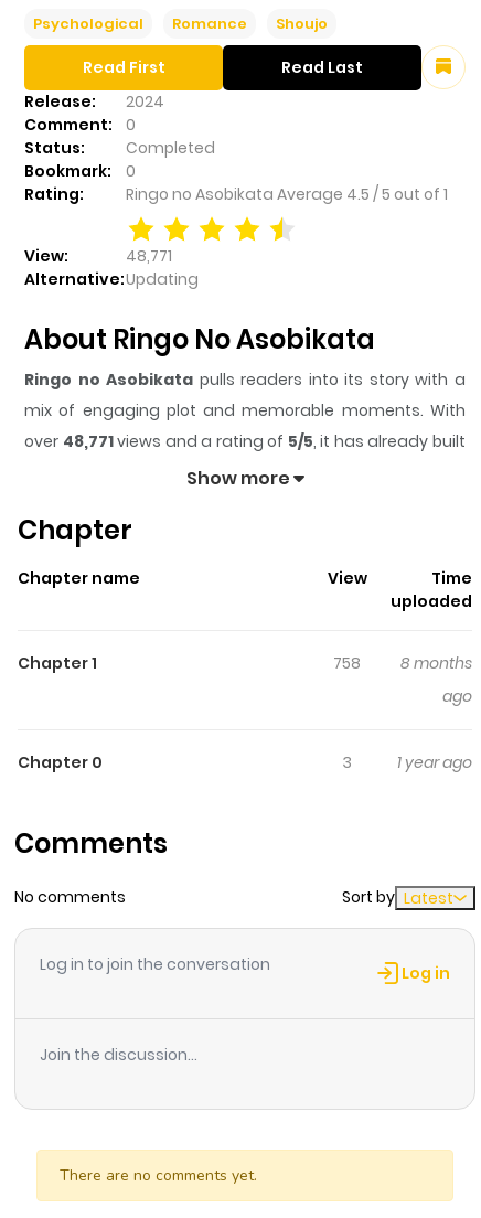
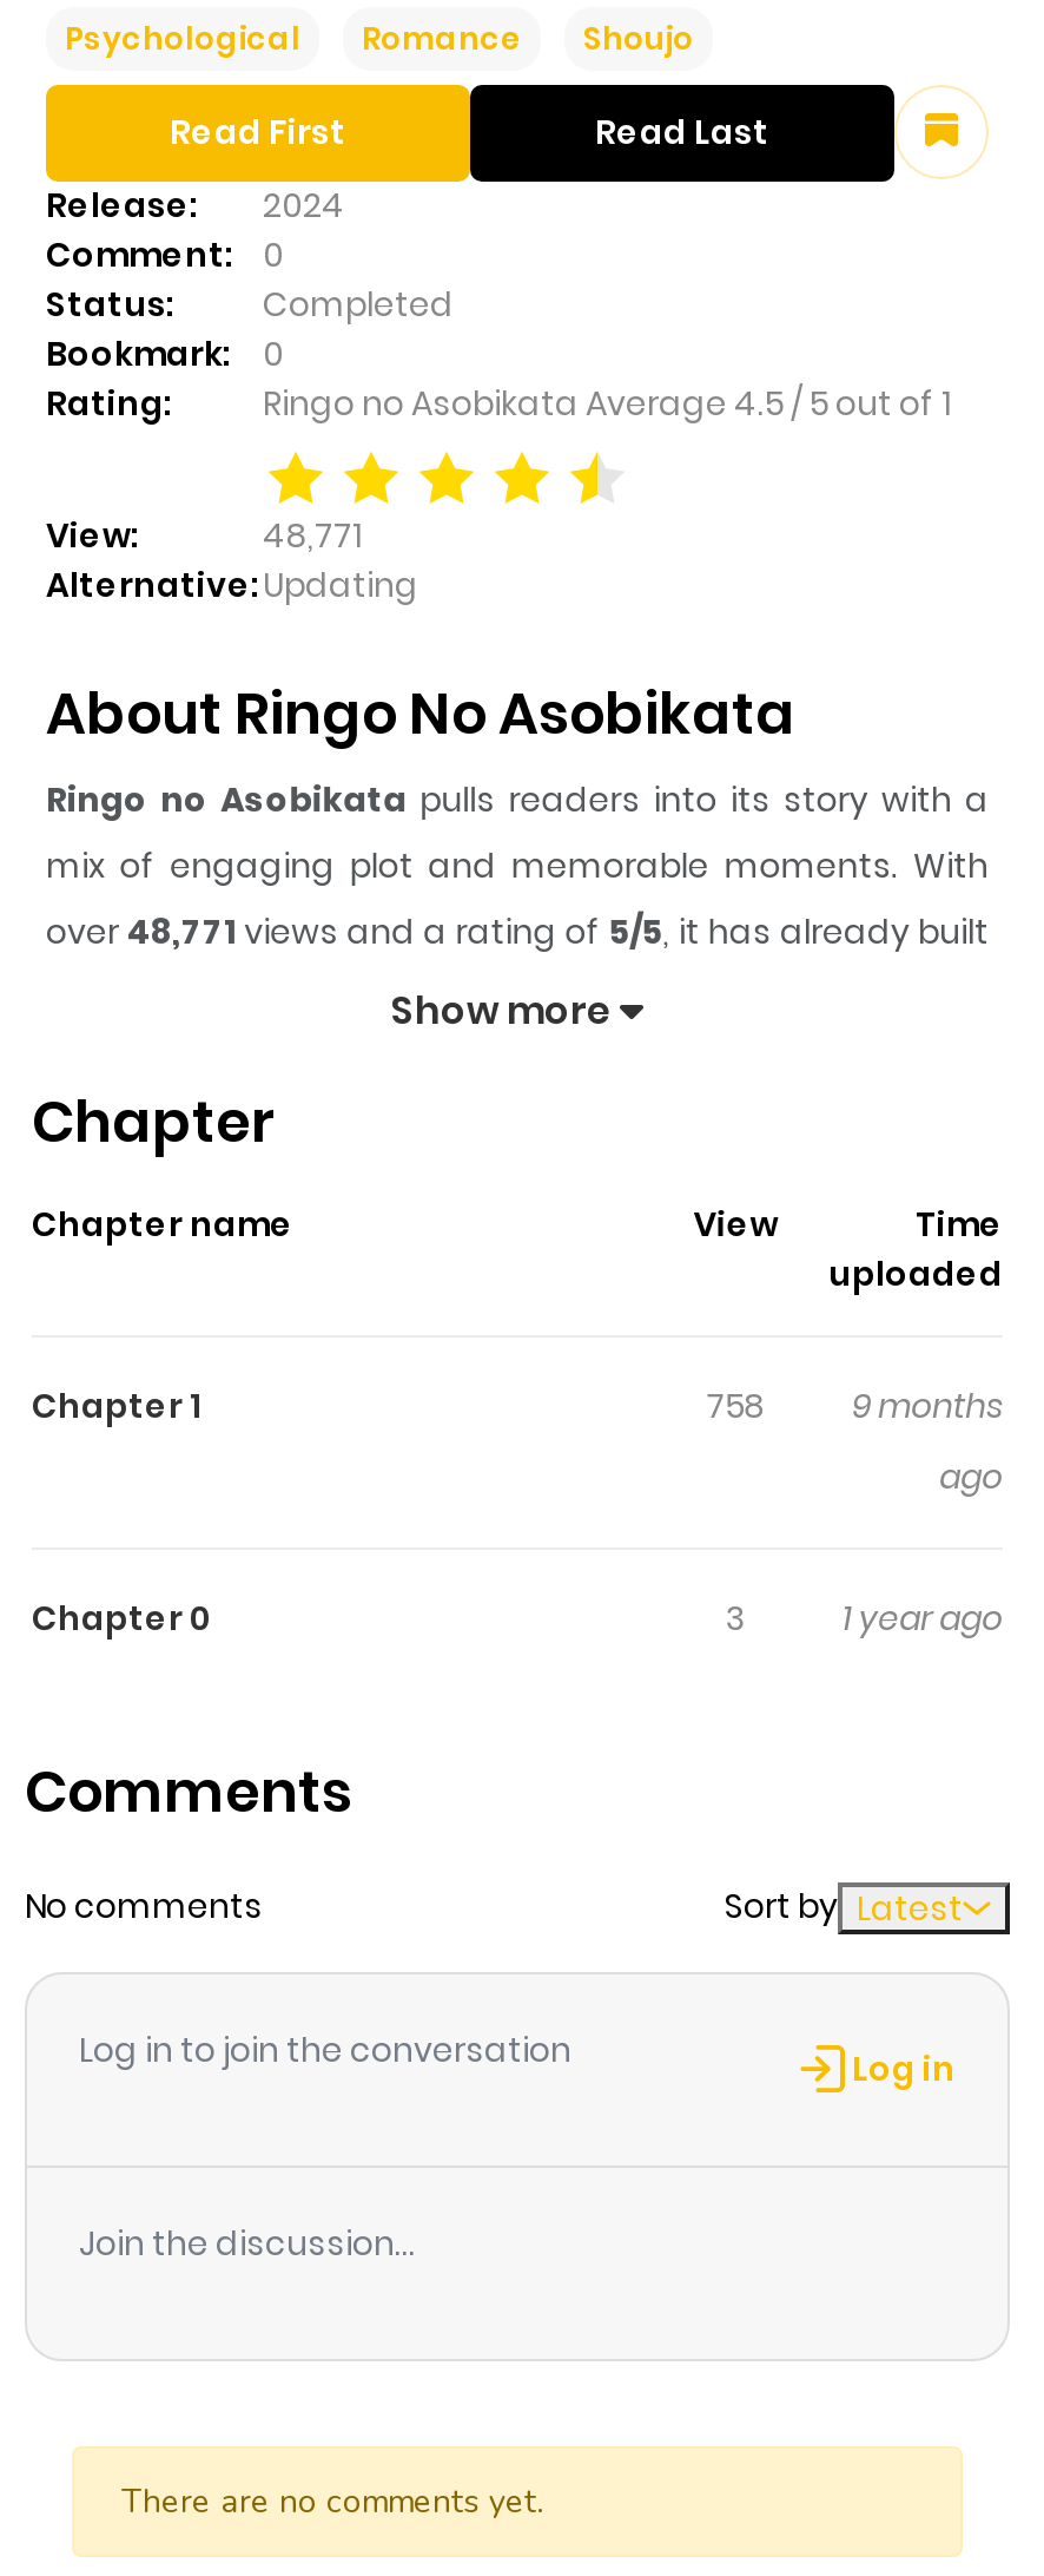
- 758 8 months
+ 758 9 months
